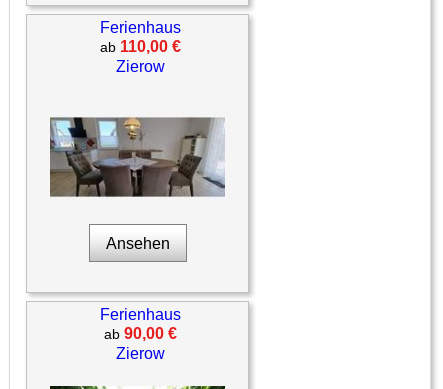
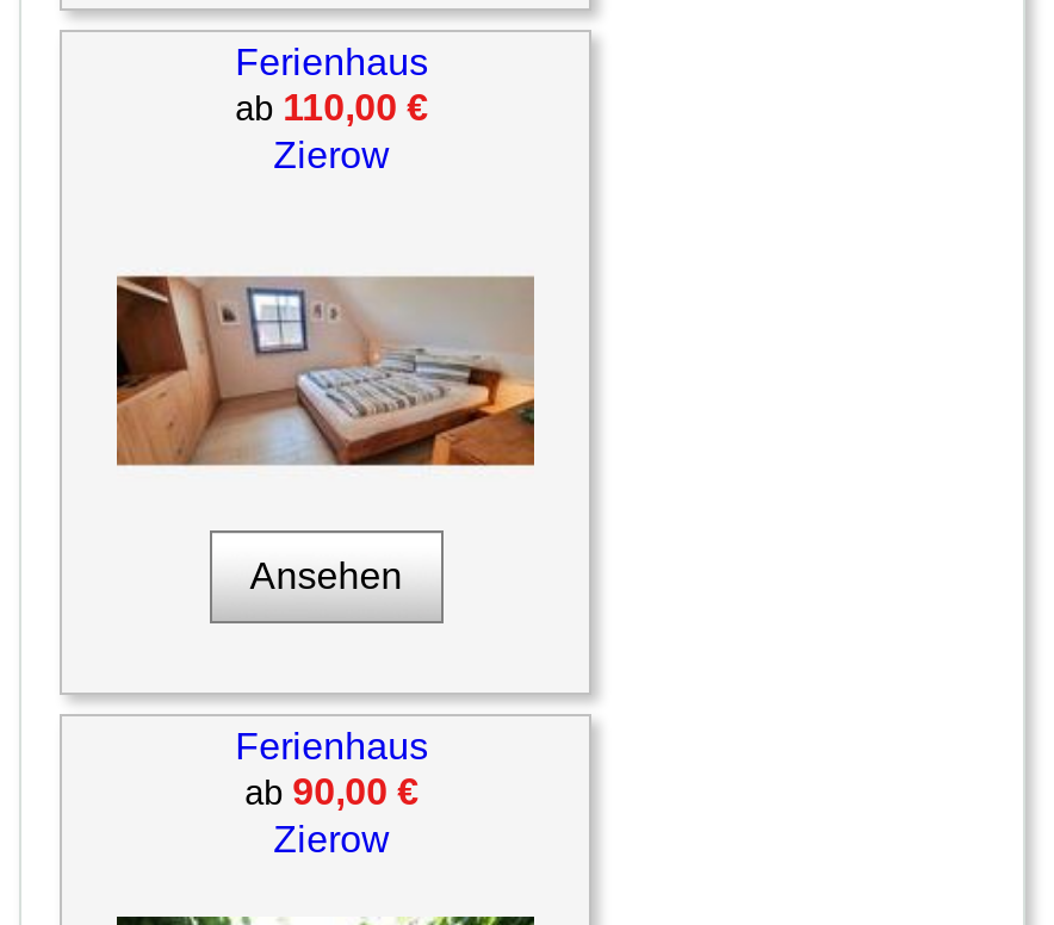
- [image]
+ [image]
